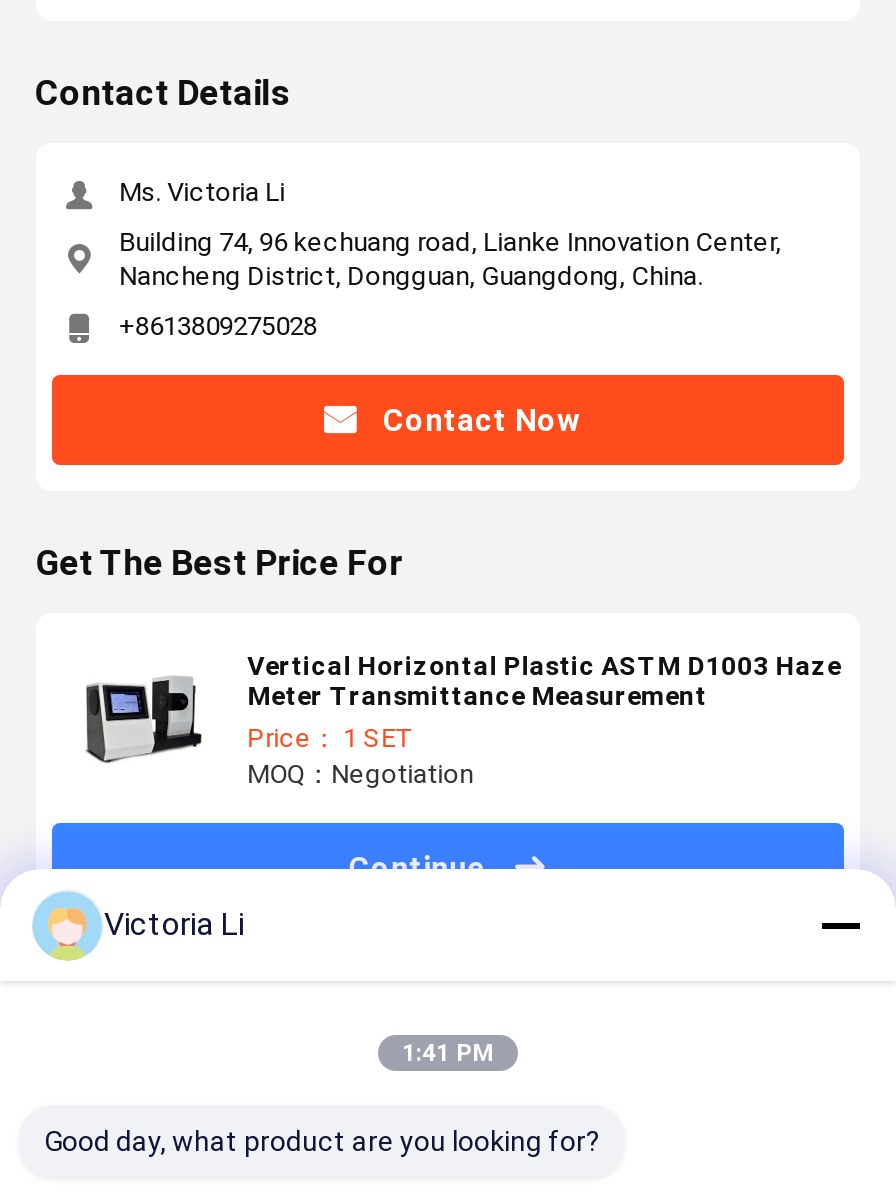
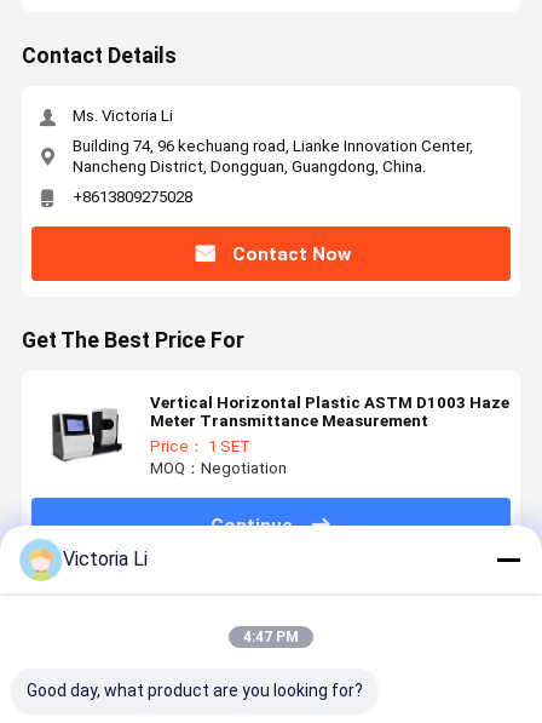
- 1:41 PM
+ 4:47 PM
